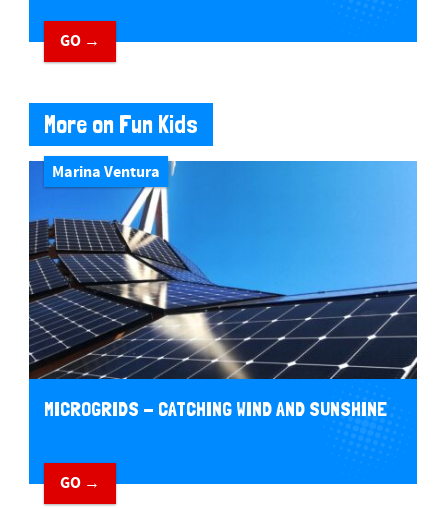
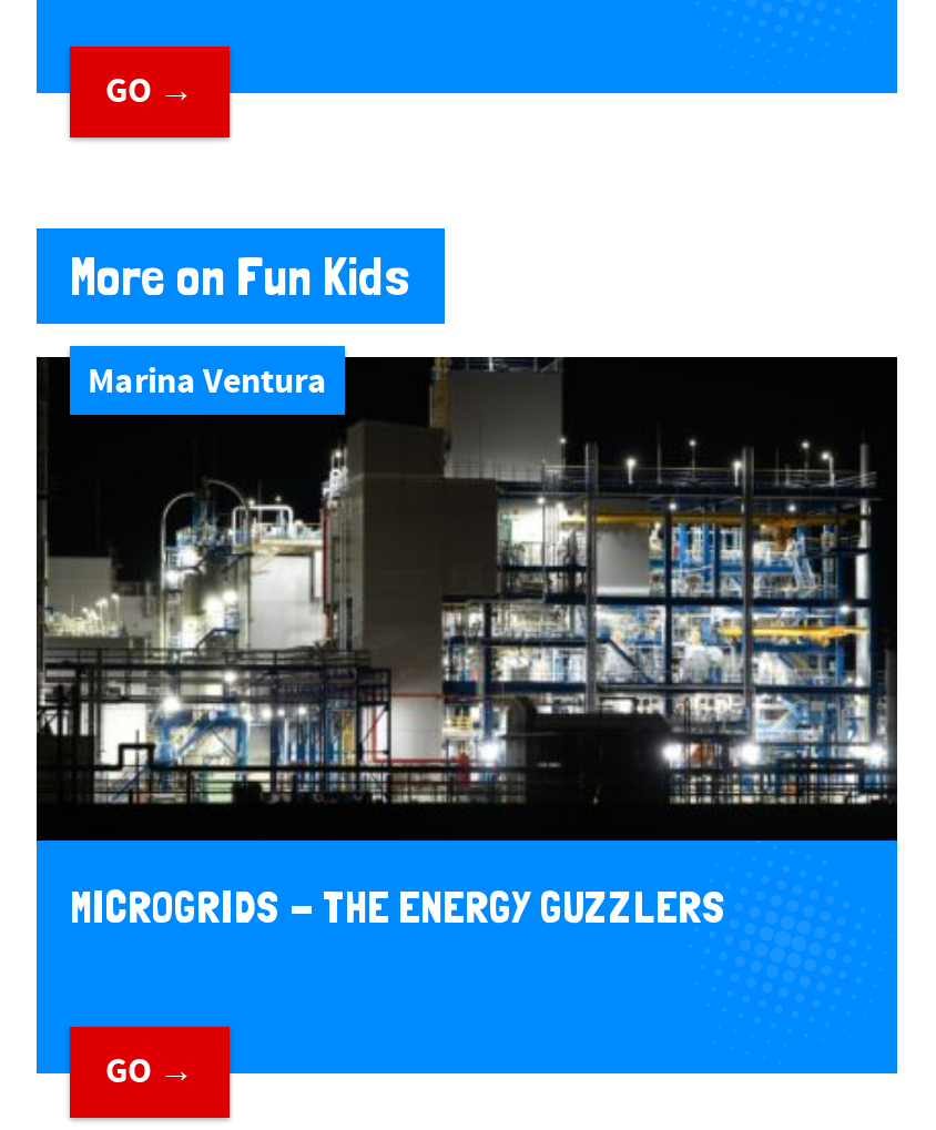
- [image]
- MICROGRIDS - CATCHING WIND AND SUNSHINE
+ [image]
+ MICROGRIDS - THE ENERGY GUZZLERS
